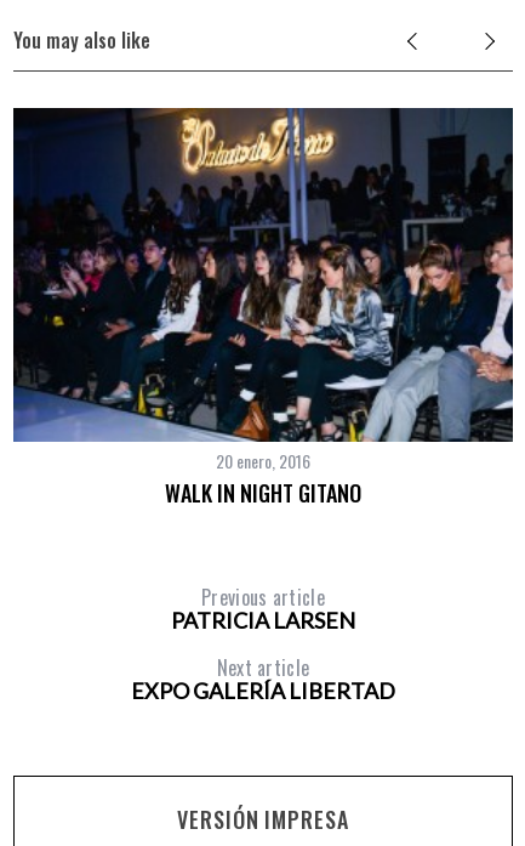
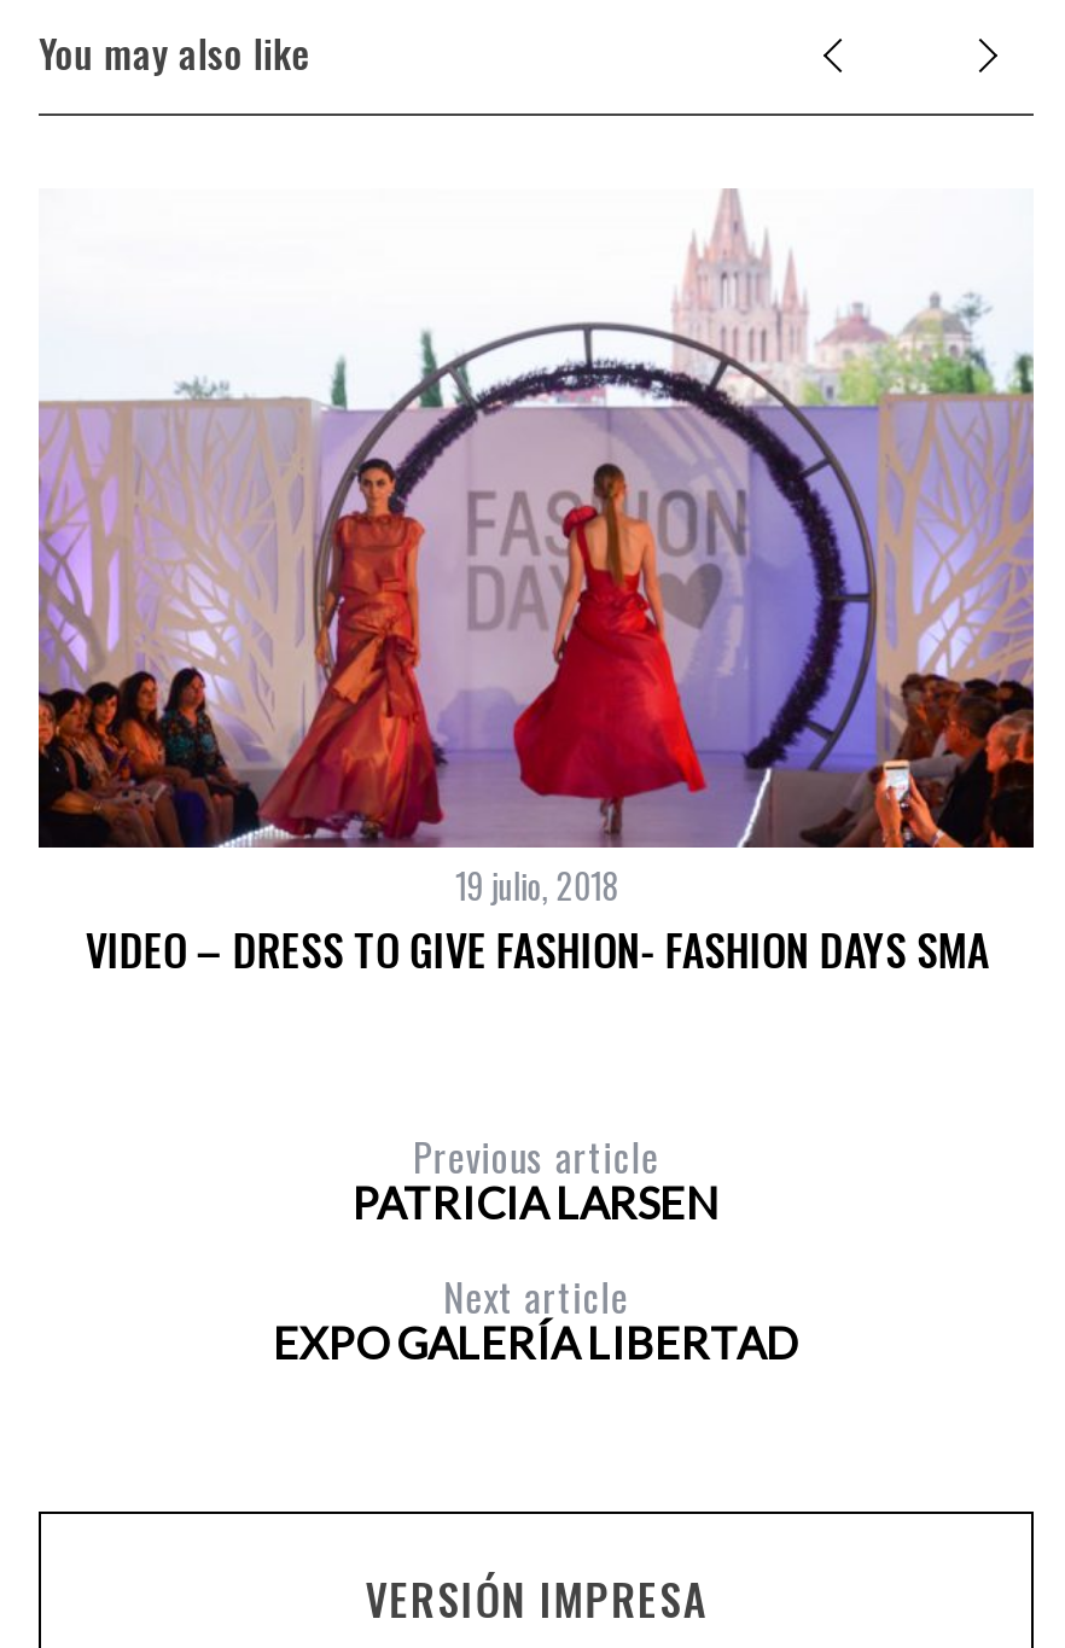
- [image]
- 20 enero, 2016
- WALK IN NIGHT GITANO
+ [image]
+ 19 julio, 2018
+ VIDEO – DRESS TO GIVE FASHION- FASHION DAYS SMA
